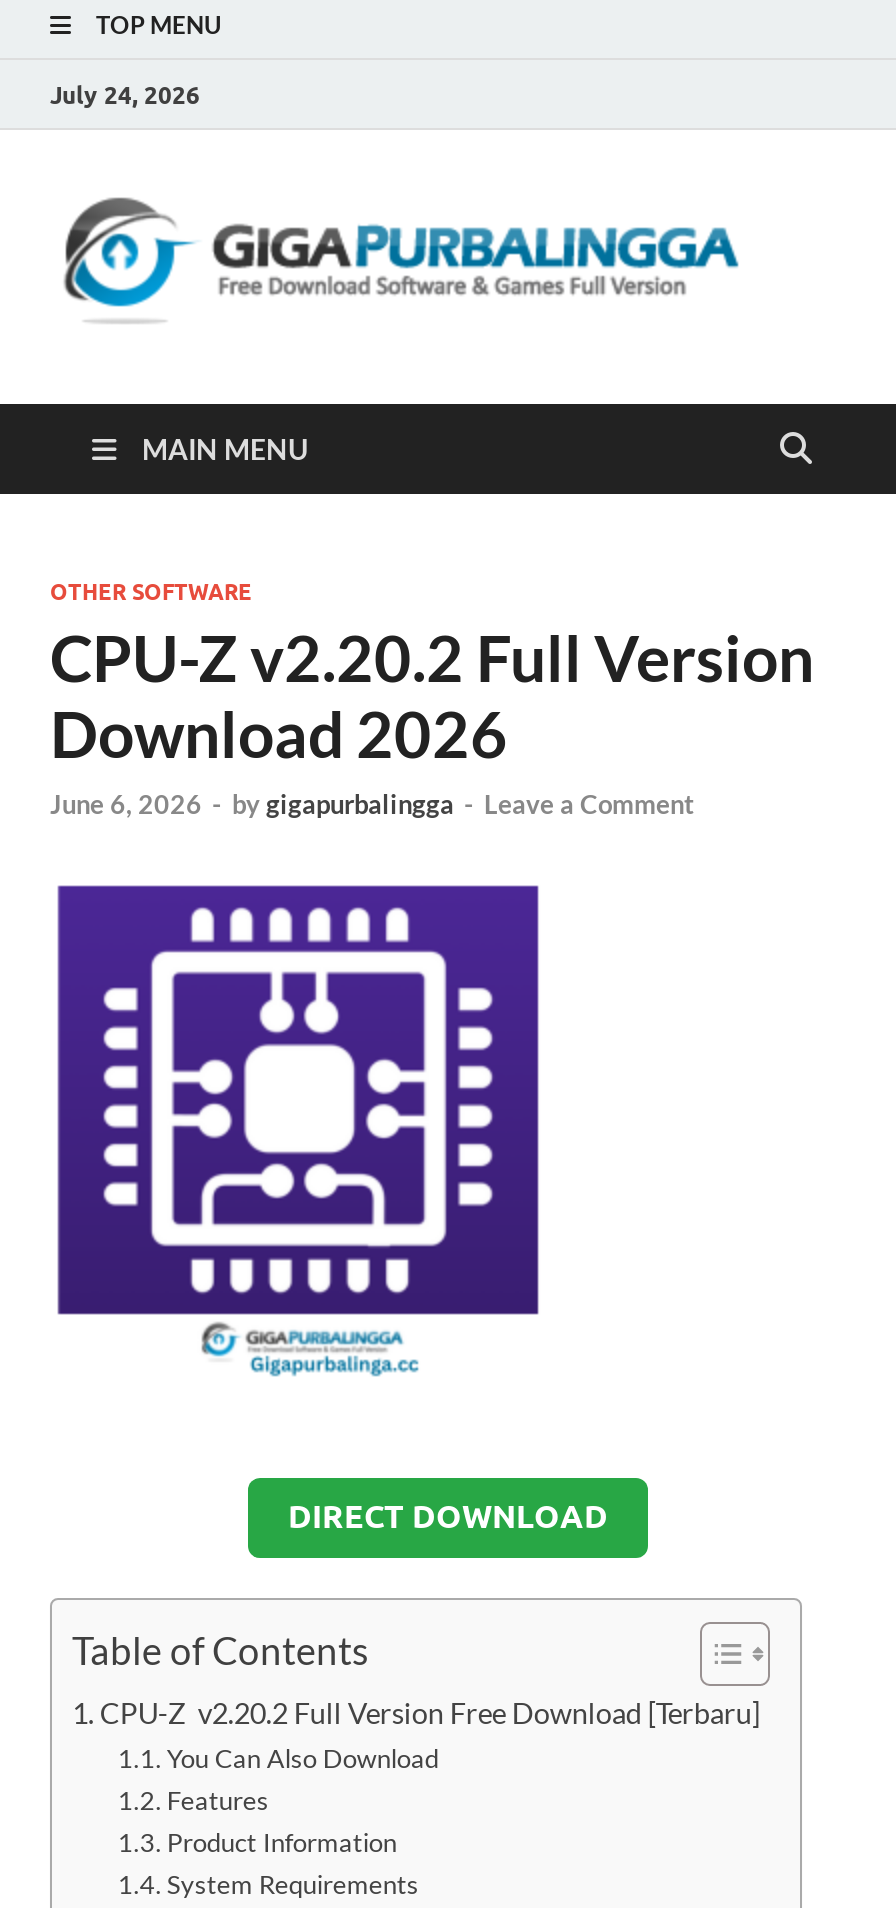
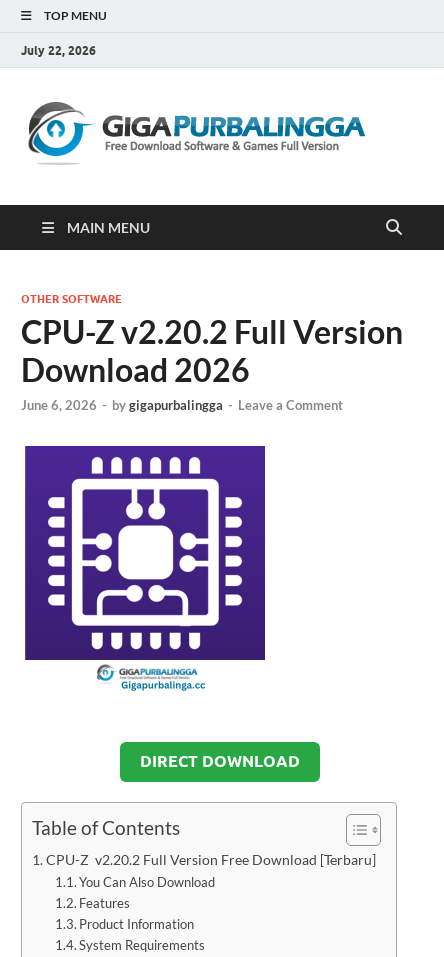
- July 24, 2026
+ July 22, 2026
